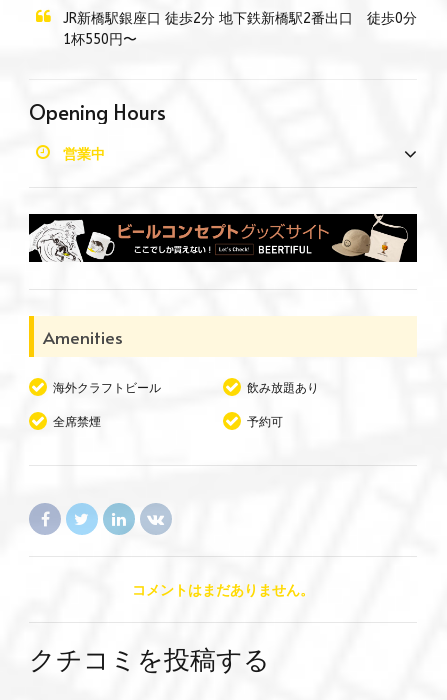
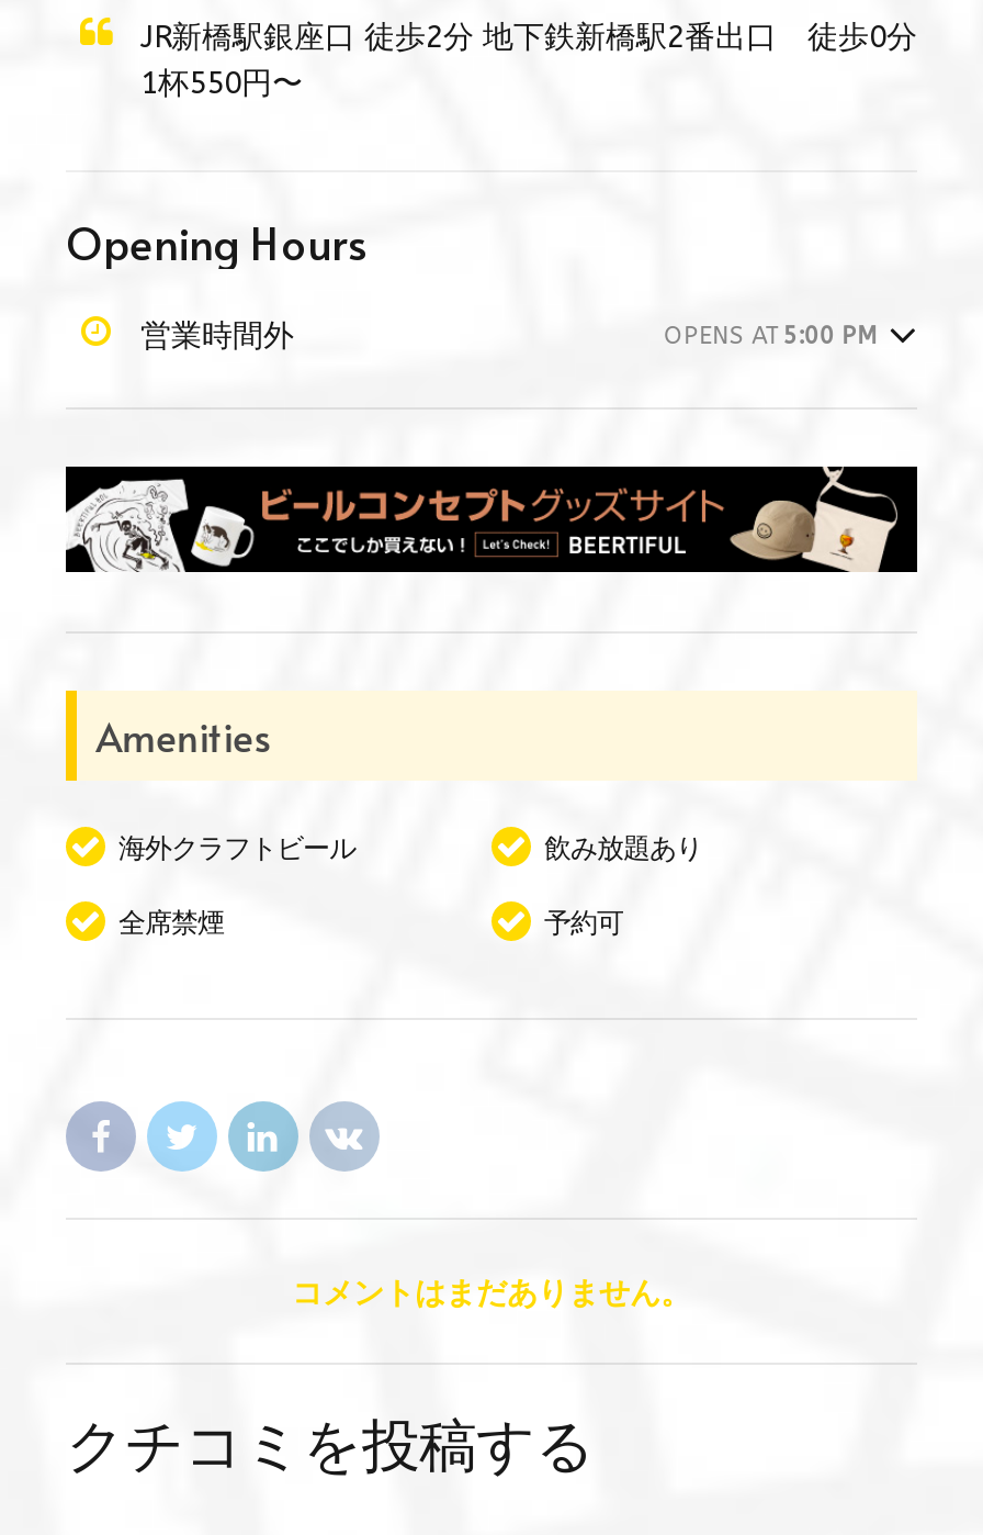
- 営業中
+ 営業時間外
+ OPENS AT 5:00 PM
